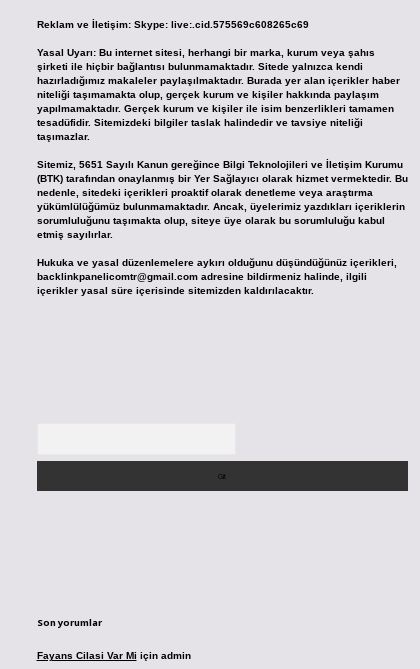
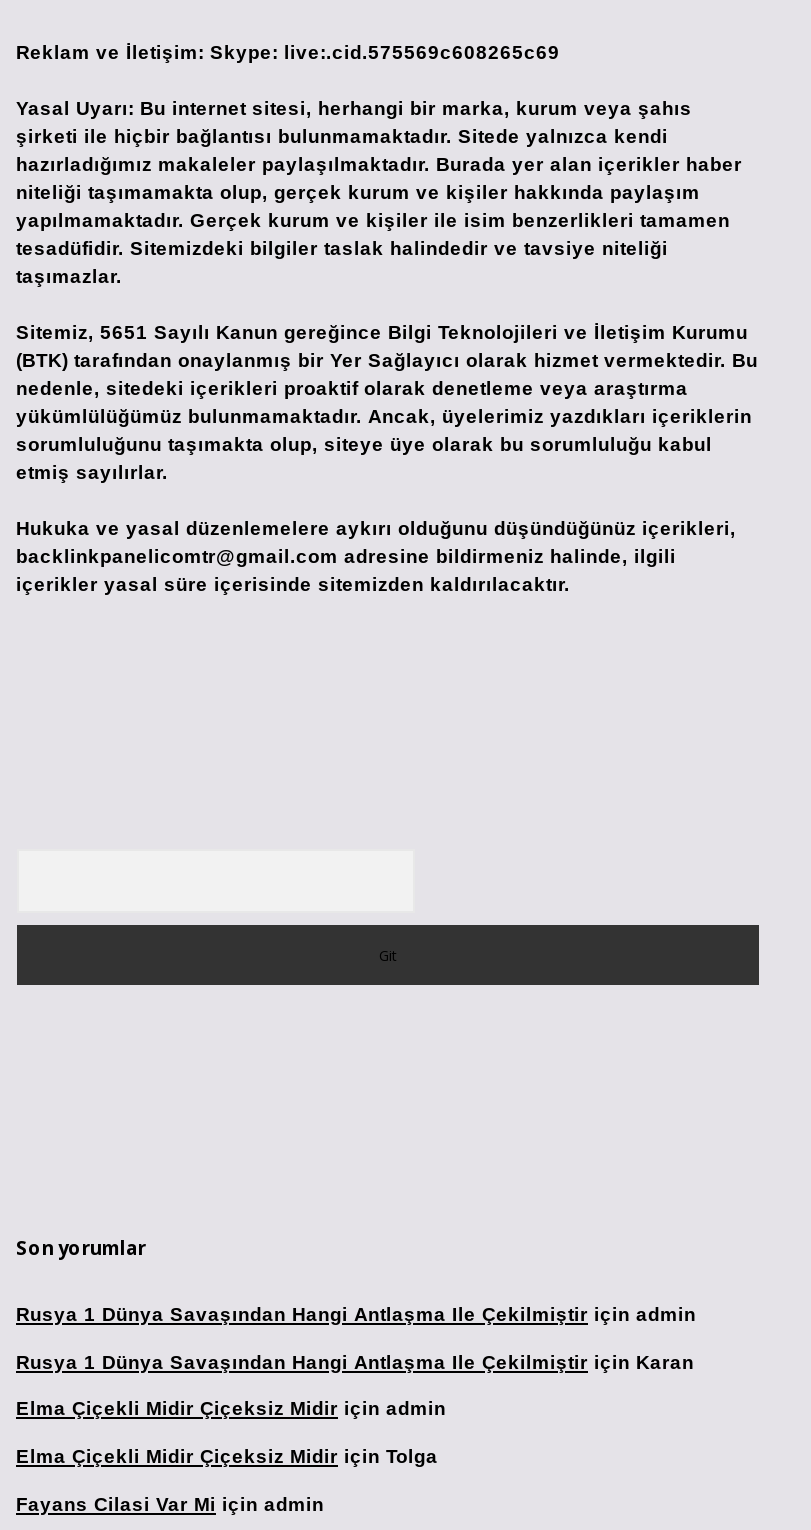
+ Rusya 1 Dünya Savaşından Hangi Antlaşma Ile Çekilmiştir için admin
+ Rusya 1 Dünya Savaşından Hangi Antlaşma Ile Çekilmiştir için Karan
+ Elma Çiçekli Midir Çiçeksiz Midir için admin
+ Elma Çiçekli Midir Çiçeksiz Midir için Tolga
